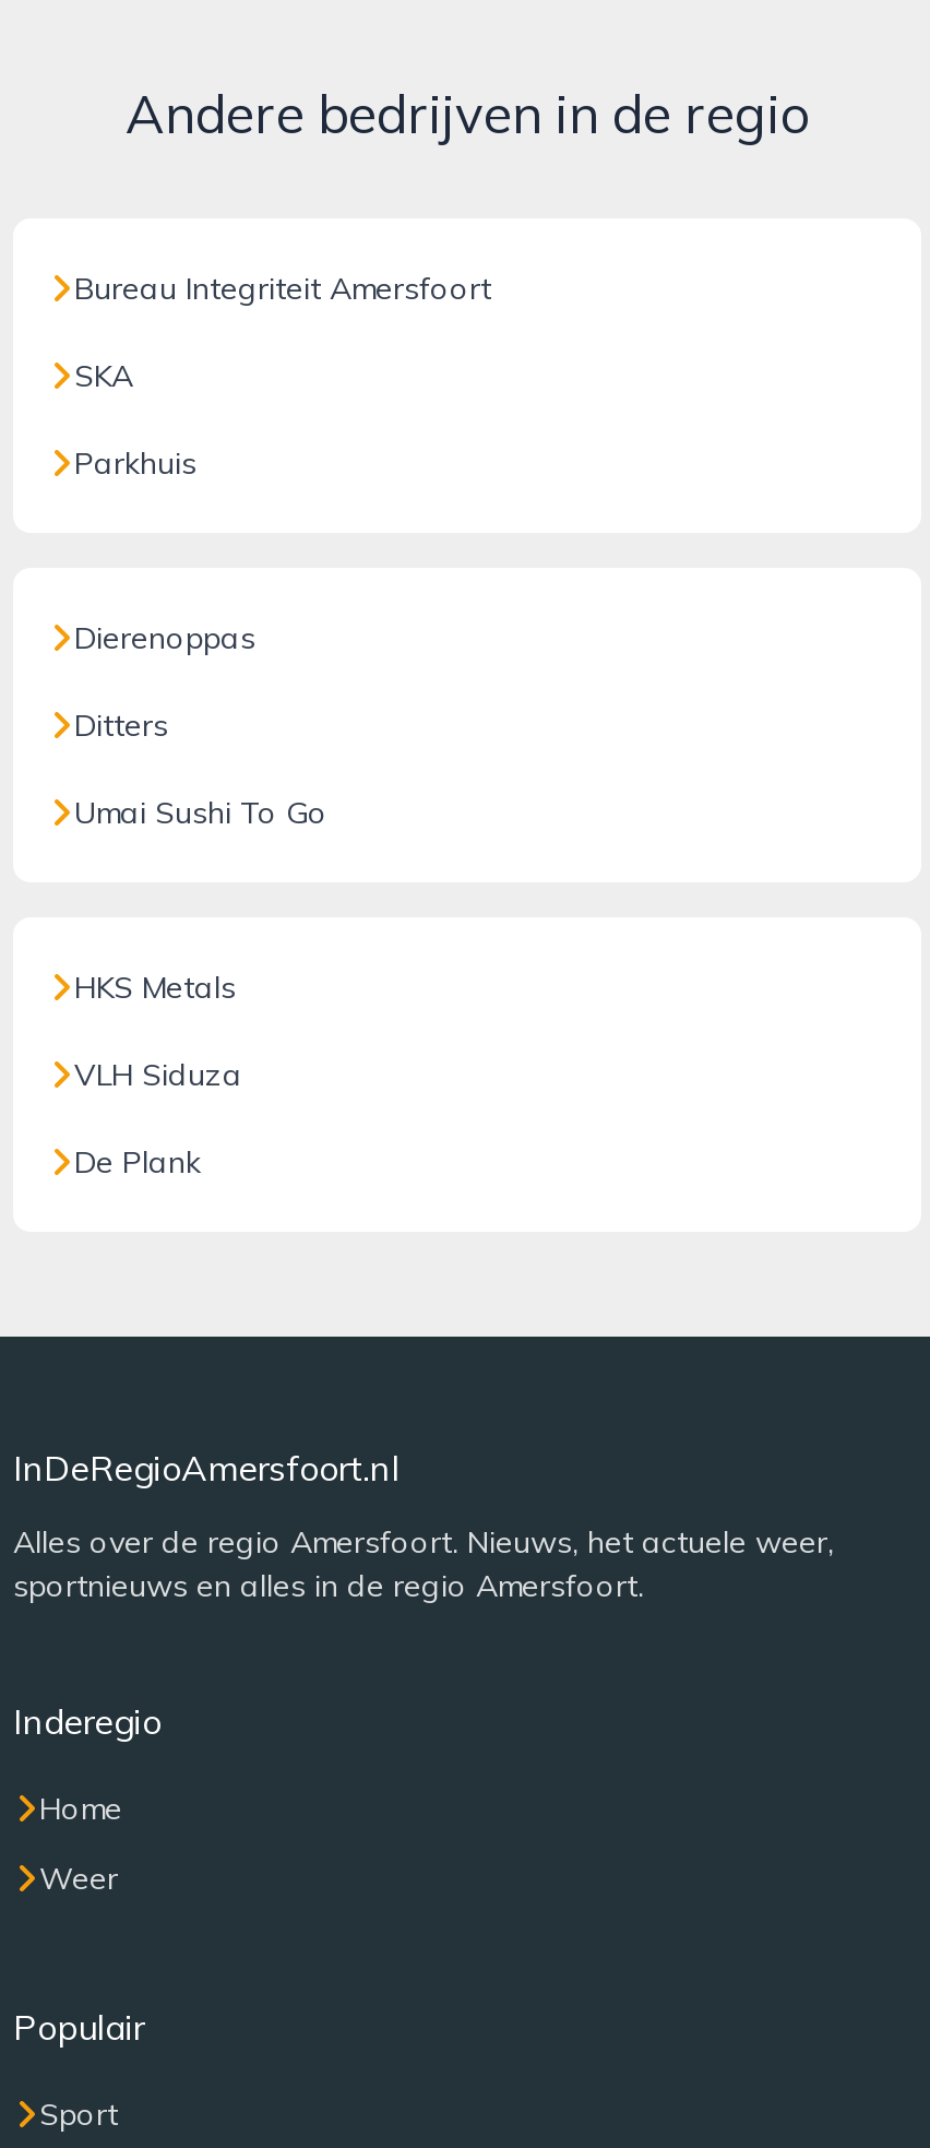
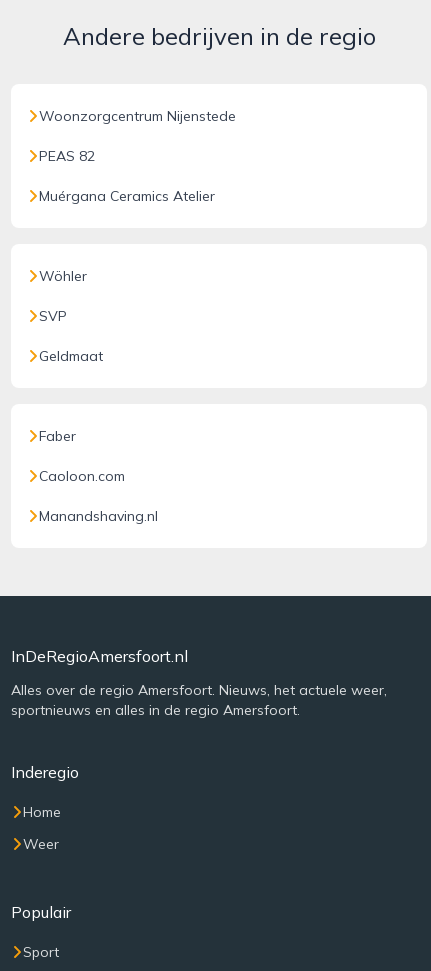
- Bureau Integriteit Amersfoort
+ Woonzorgcentrum Nijenstede

- SKA
+ PEAS 82

- Parkhuis
+ Muérgana Ceramics Atelier

- Dierenoppas
+ Wöhler

- Ditters
+ SVP

- Umai Sushi To Go
+ Geldmaat

- HKS Metals
+ Faber

- VLH Siduza
+ Caoloon.com

- De Plank
+ Manandshaving.nl
